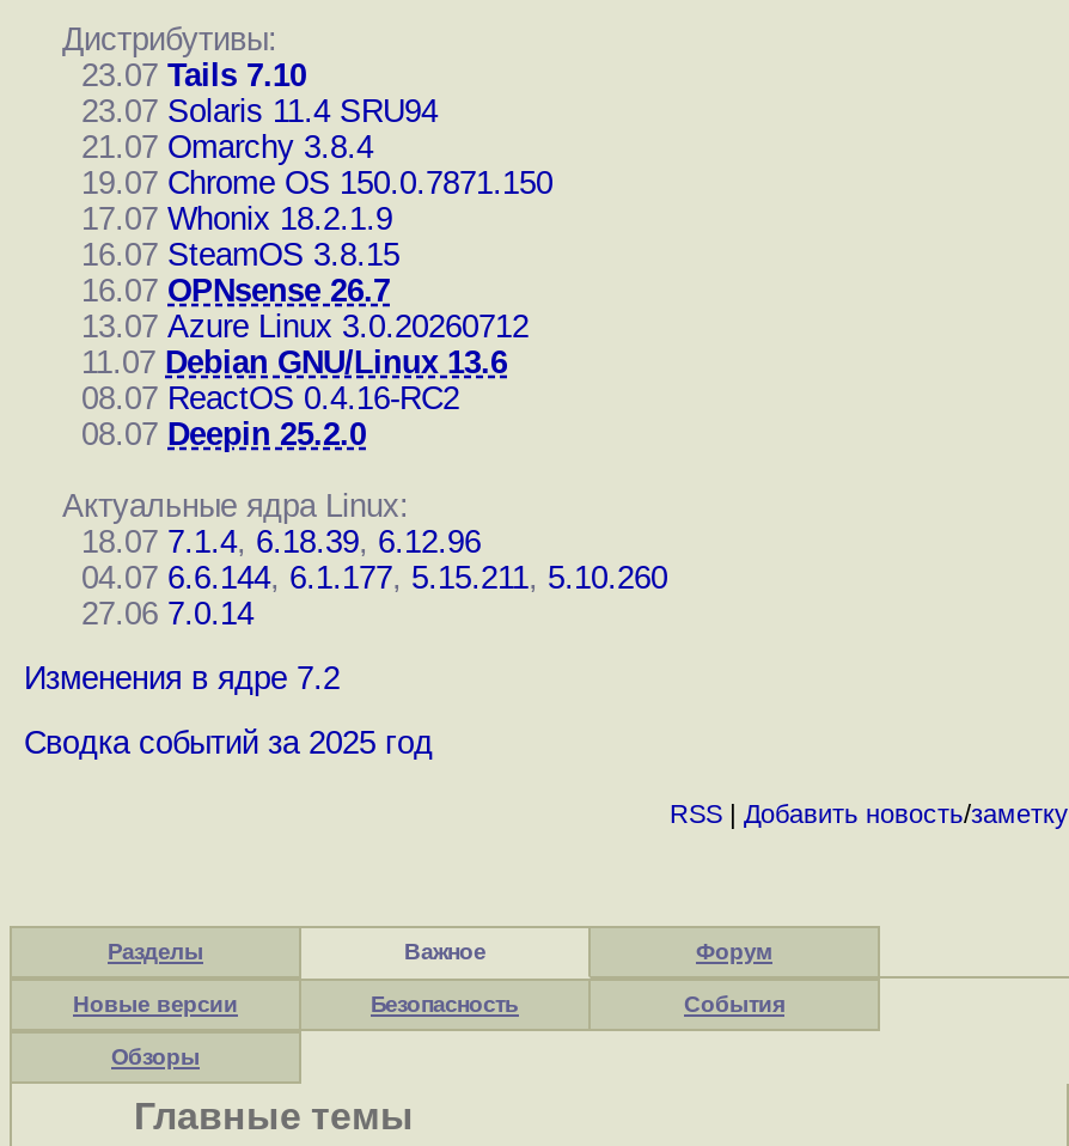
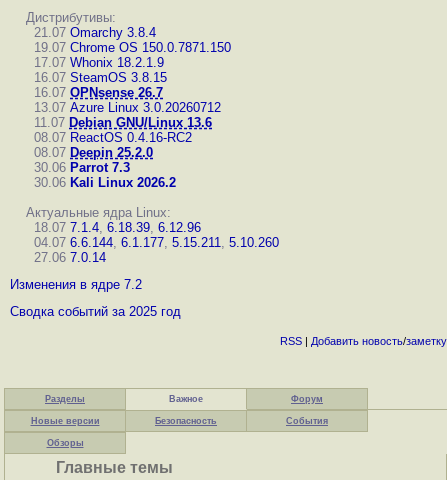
- 23.07 Tails 7.10
- 23.07 Solaris 11.4 SRU94

moved up: 21.07 Omarchy 3.8.4 | 19.07 Chrome OS 150.0.7871.150 | 17.07 Whonix 18.2.1.9 | ... | 08.07 ReactOS 0.4.16-RC2 | 08.07 Deepin 25.2.0

+ 30.06 Parrot 7.3
+ 30.06 Kali Linux 2026.2
